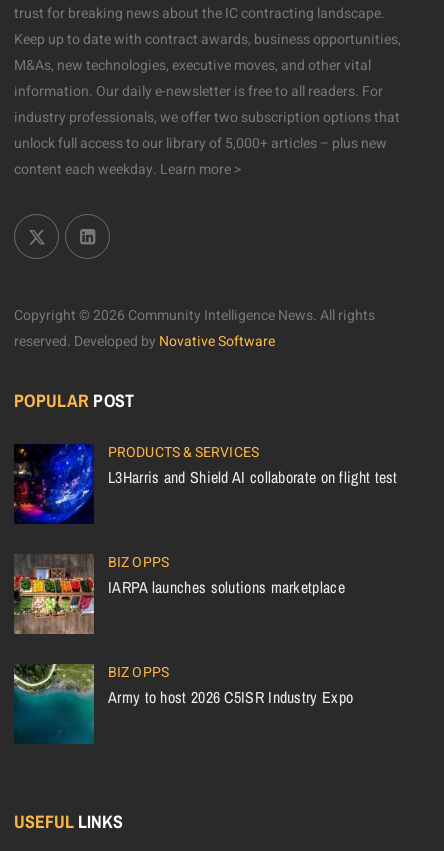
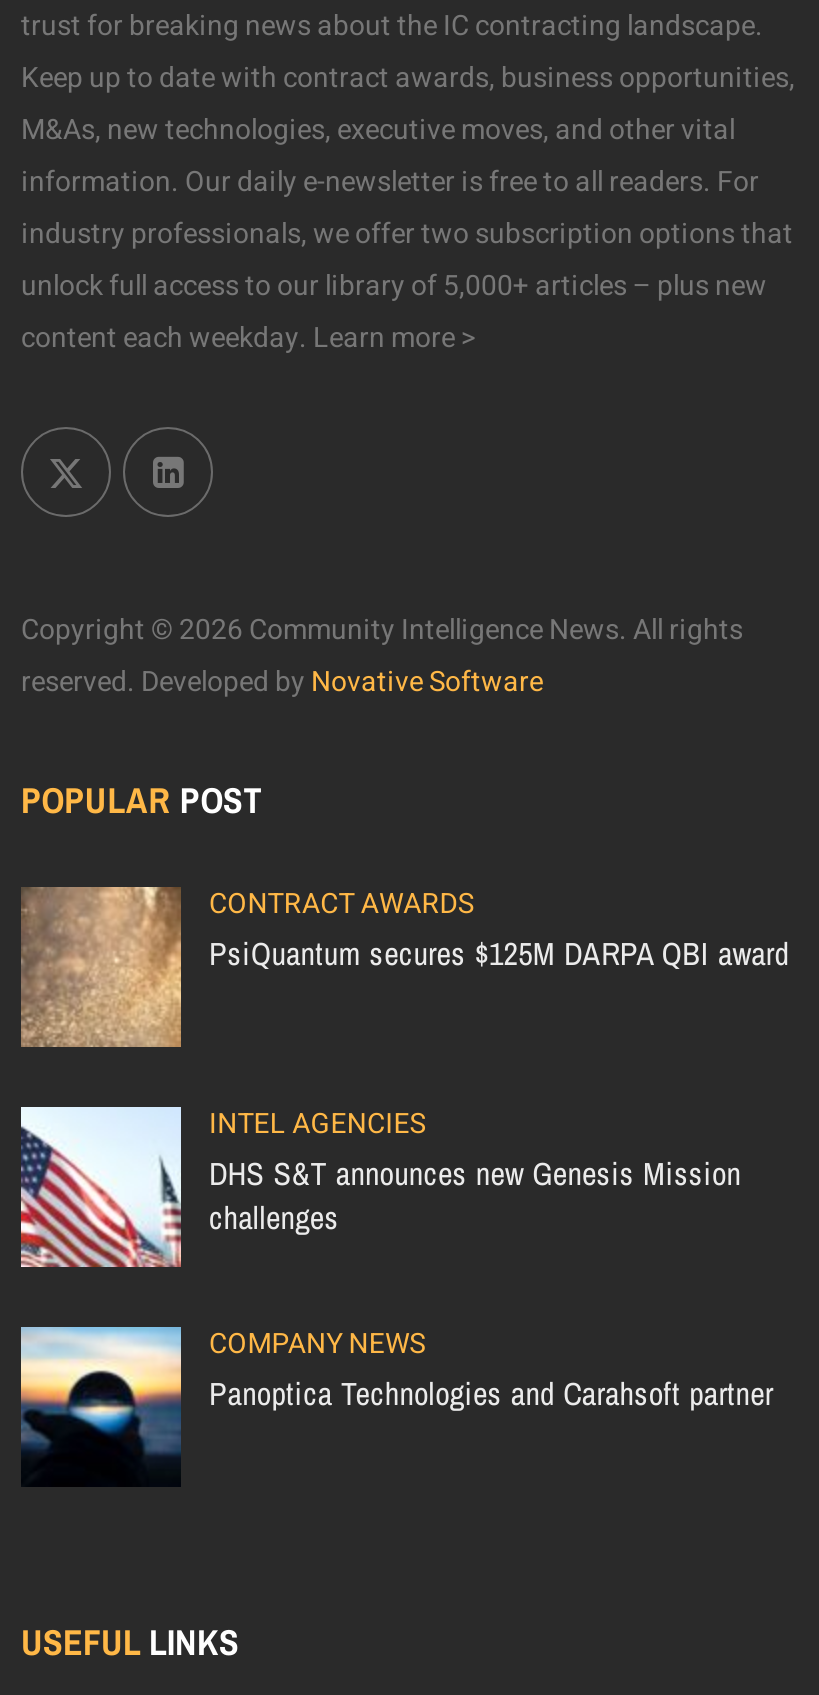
- [image]
- PRODUCTS & SERVICES
- L3Harris and Shield AI collaborate on flight test
+ [image]
+ CONTRACT AWARDS
+ PsiQuantum secures $125M DARPA QBI award

- [image]
- BIZ OPPS
- IARPA launches solutions marketplace
+ [image]
+ INTEL AGENCIES
+ DHS S&T announces new Genesis Mission
+ challenges

- [image]
- BIZ OPPS
- Army to host 2026 C5ISR Industry Expo
+ [image]
+ COMPANY NEWS
+ Panoptica Technologies and Carahsoft partner
